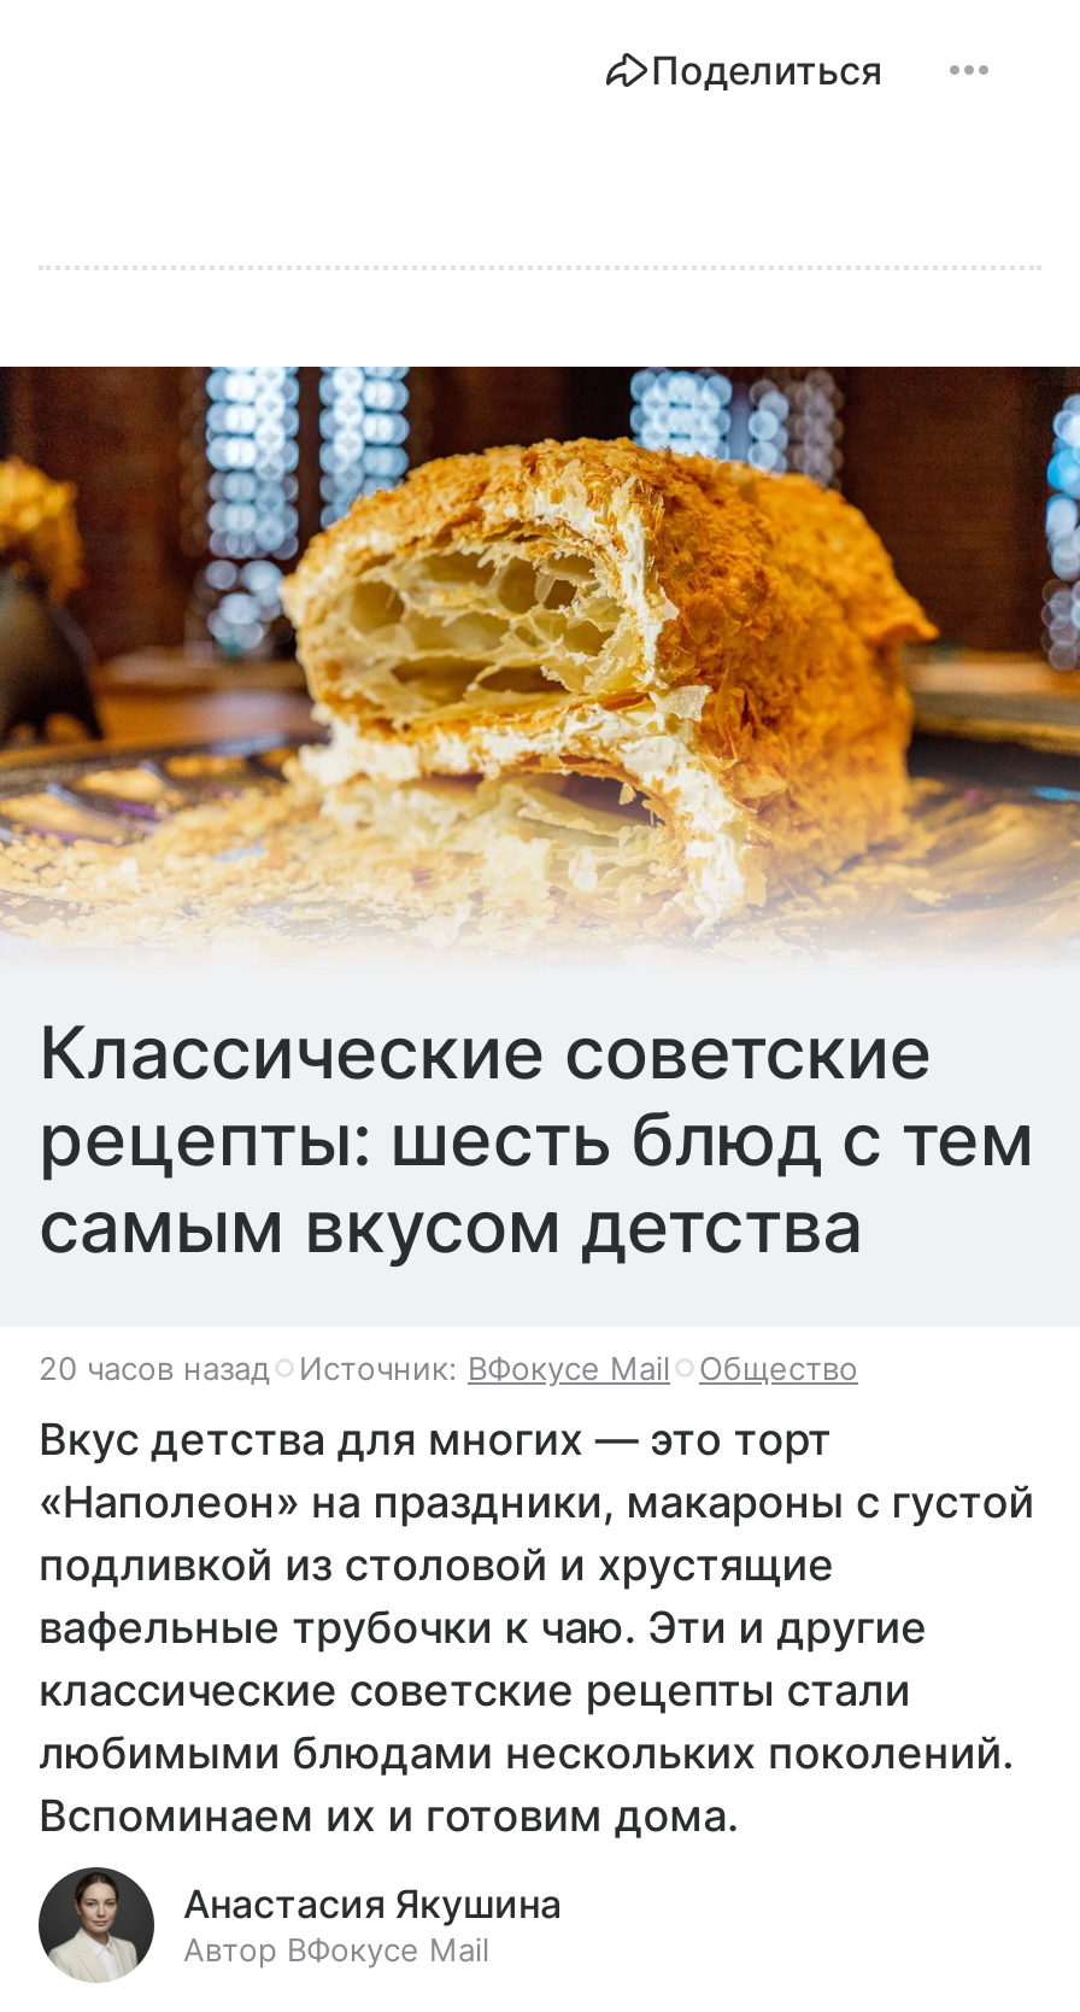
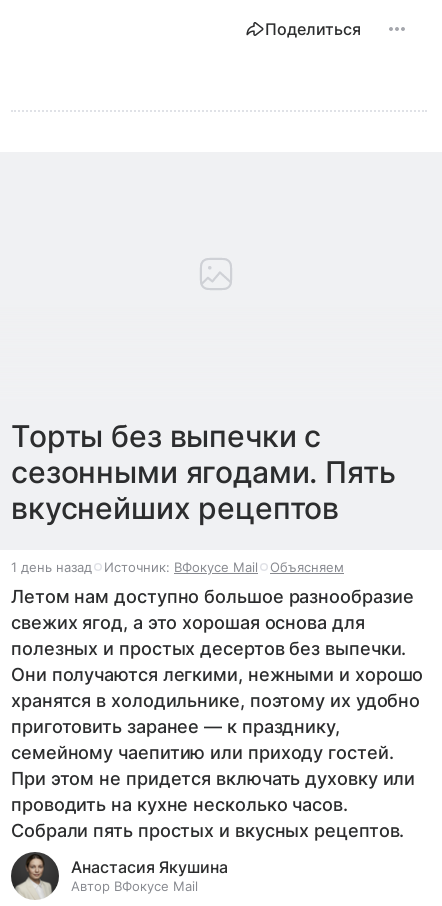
- [image]

- Классические советские
- рецепты: шесть блюд с тем
- самым вкусом детства
+ Торты без выпечки с
+ сезонными ягодами. Пять
+ вкуснейших рецептов

- 20 часов назад
+ 1 день назад

- Общество
+ Объясняем

- Вкус детства для многих — это торт
- «Наполеон» на праздники, макароны с густой
- подливкой из столовой и хрустящие
- вафельные трубочки к чаю. Эти и другие
- классические советские рецепты стали
- любимыми блюдами нескольких поколений.
- Вспоминаем их и готовим дома.
+ Летом нам доступно большое разнообразие
+ свежих ягод, а это хорошая основа для
+ полезных и простых десертов без выпечки.
+ Они получаются легкими, нежными и хорошо
+ хранятся в холодильнике, поэтому их удобно
+ приготовить заранее — к празднику,
+ семейному чаепитию или приходу гостей.
+ При этом не придется включать духовку или
+ проводить на кухне несколько часов.
+ Собрали пять простых и вкусных рецептов.
